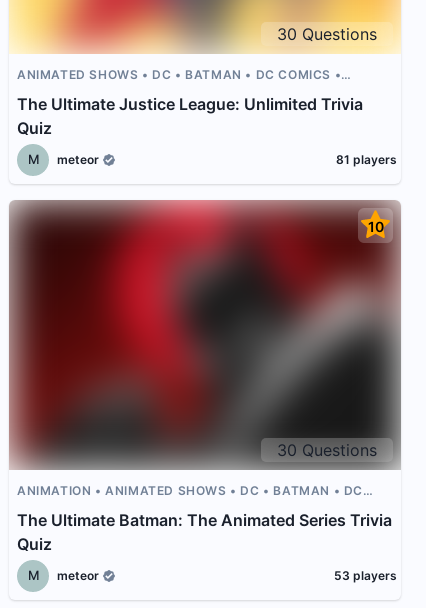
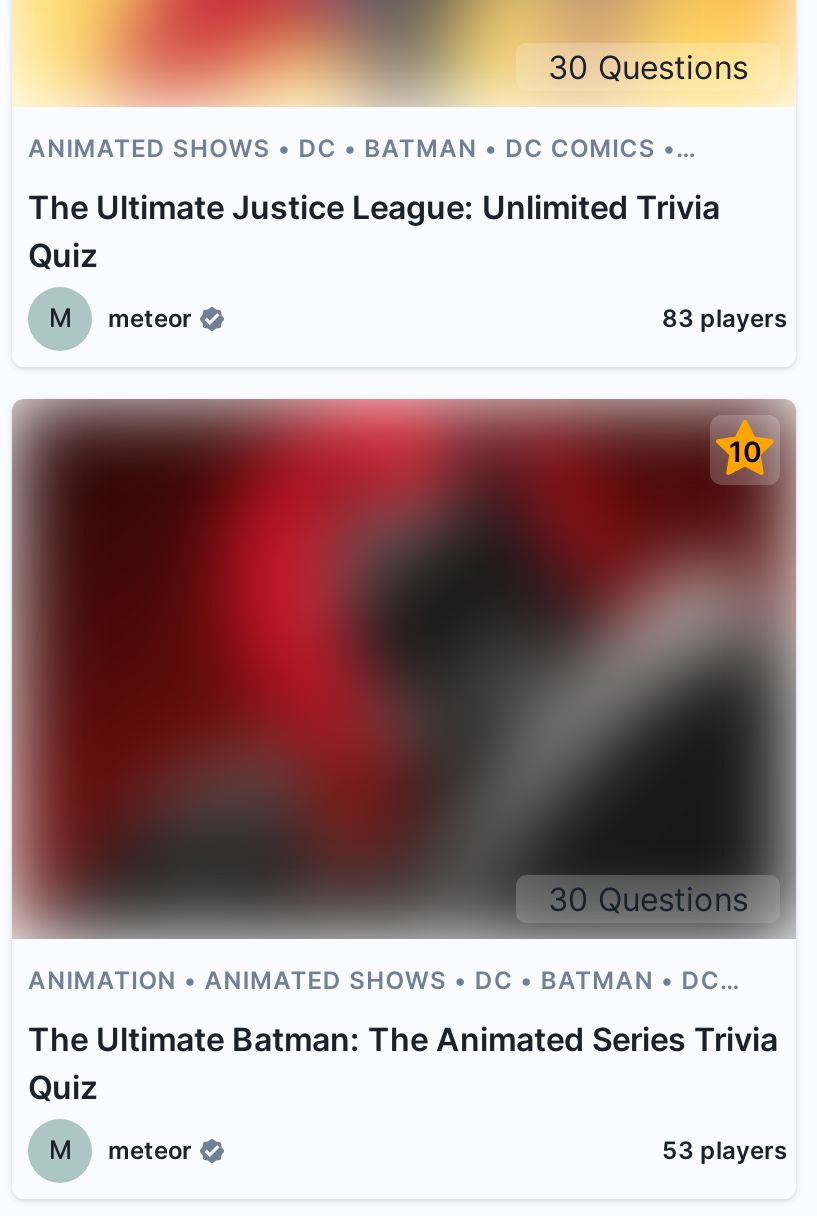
- 81 players
+ 83 players
